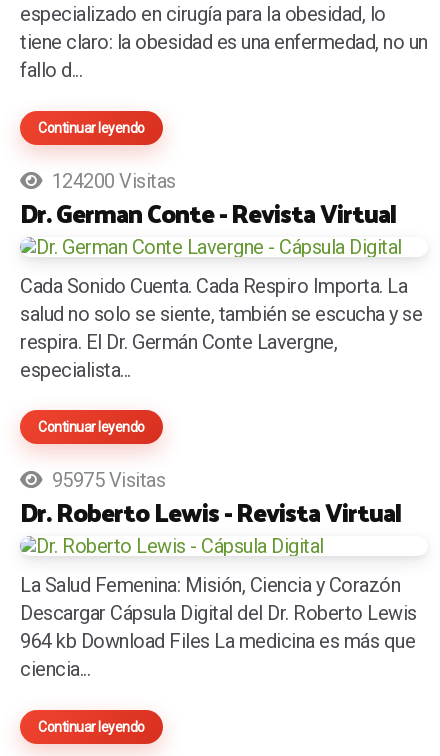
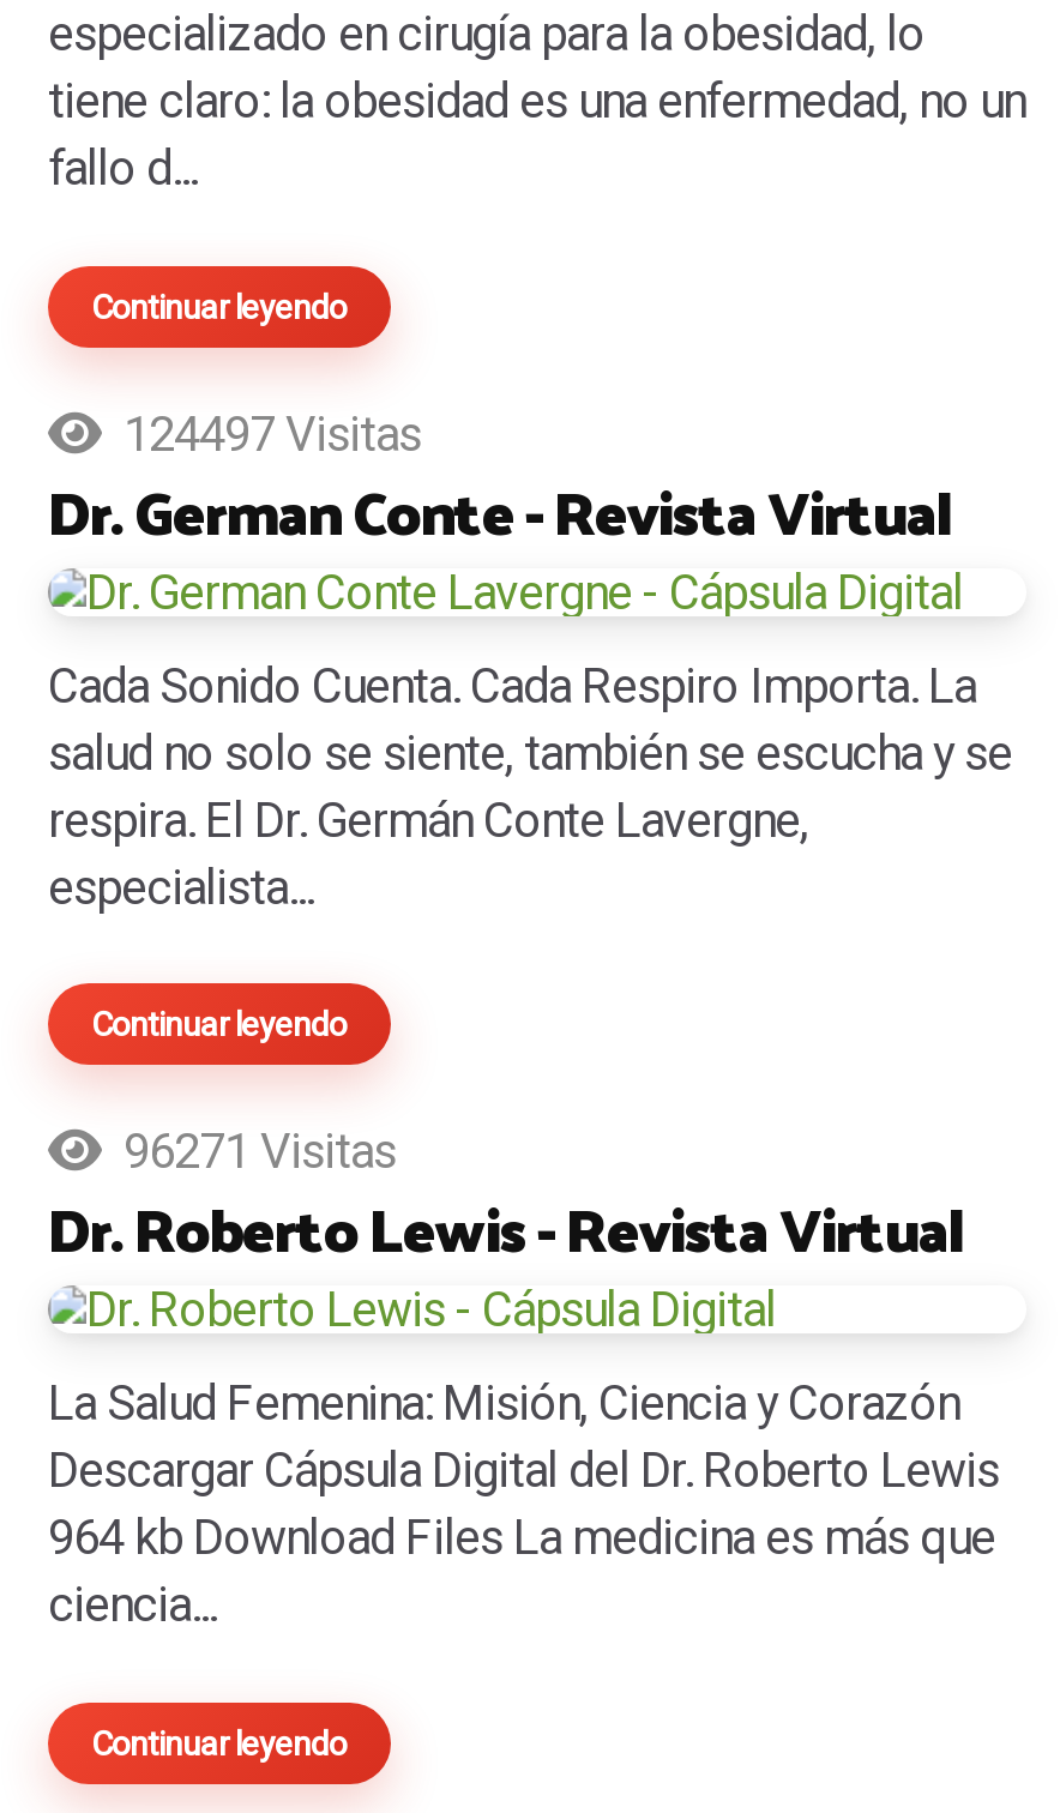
- 124200 Visitas
+ 124497 Visitas

- 95975 Visitas
+ 96271 Visitas
